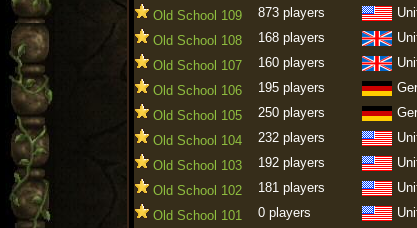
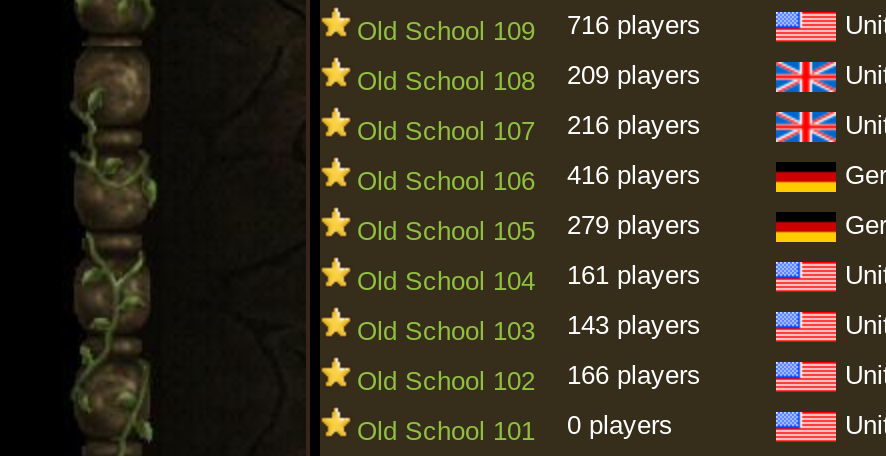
- Old School 109 873 players
+ Old School 109 716 players

- Old School 108 168 players
+ Old School 108 209 players

- Old School 107 160 players
+ Old School 107 216 players

- Old School 106 195 players
+ Old School 106 416 players

- Old School 105 250 players
+ Old School 105 279 players

- Old School 104 232 players
+ Old School 104 161 players

- Old School 103 192 players
+ Old School 103 143 players

- Old School 102 181 players
+ Old School 102 166 players
